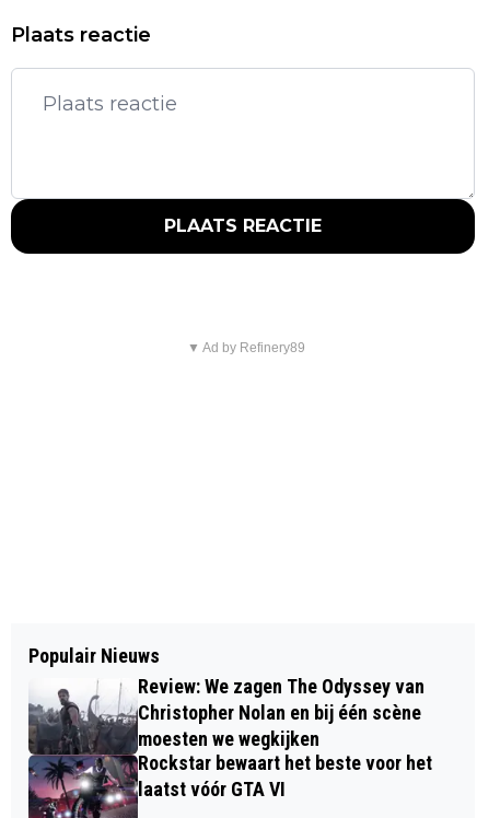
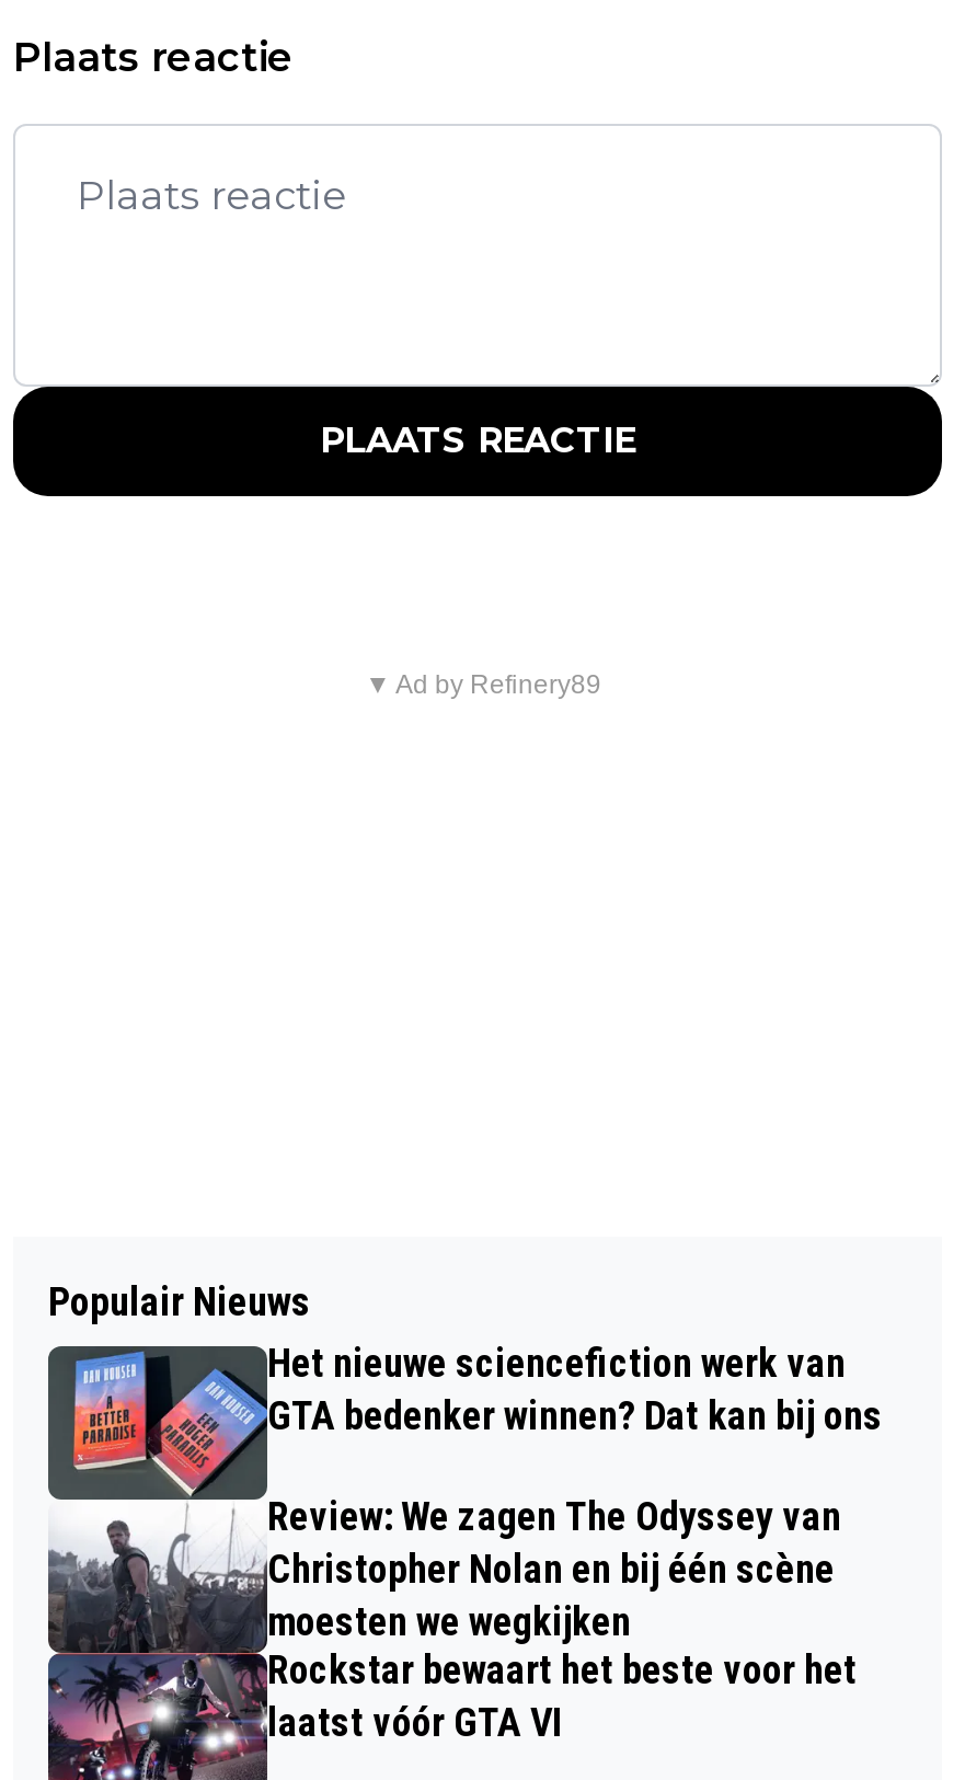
+ [image]
+ Het nieuwe sciencefiction werk van
+ GTA bedenker winnen? Dat kan bij ons
